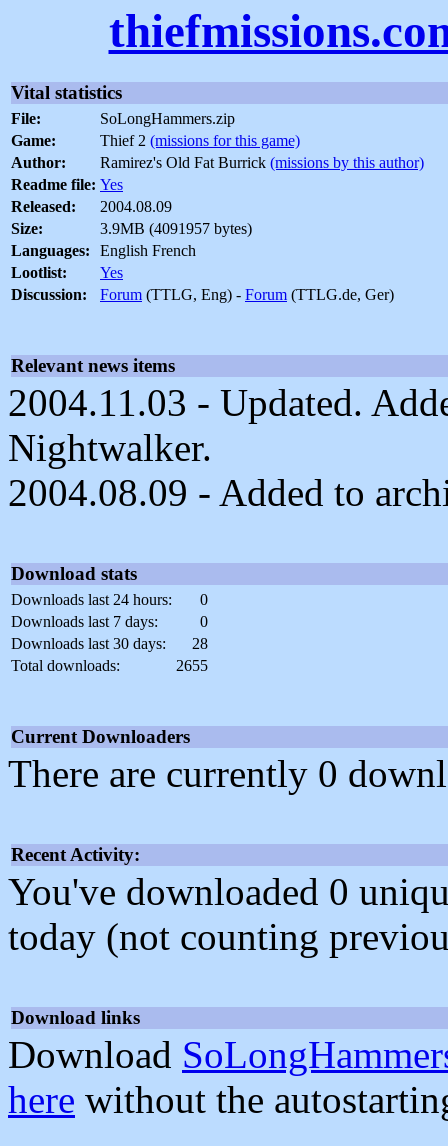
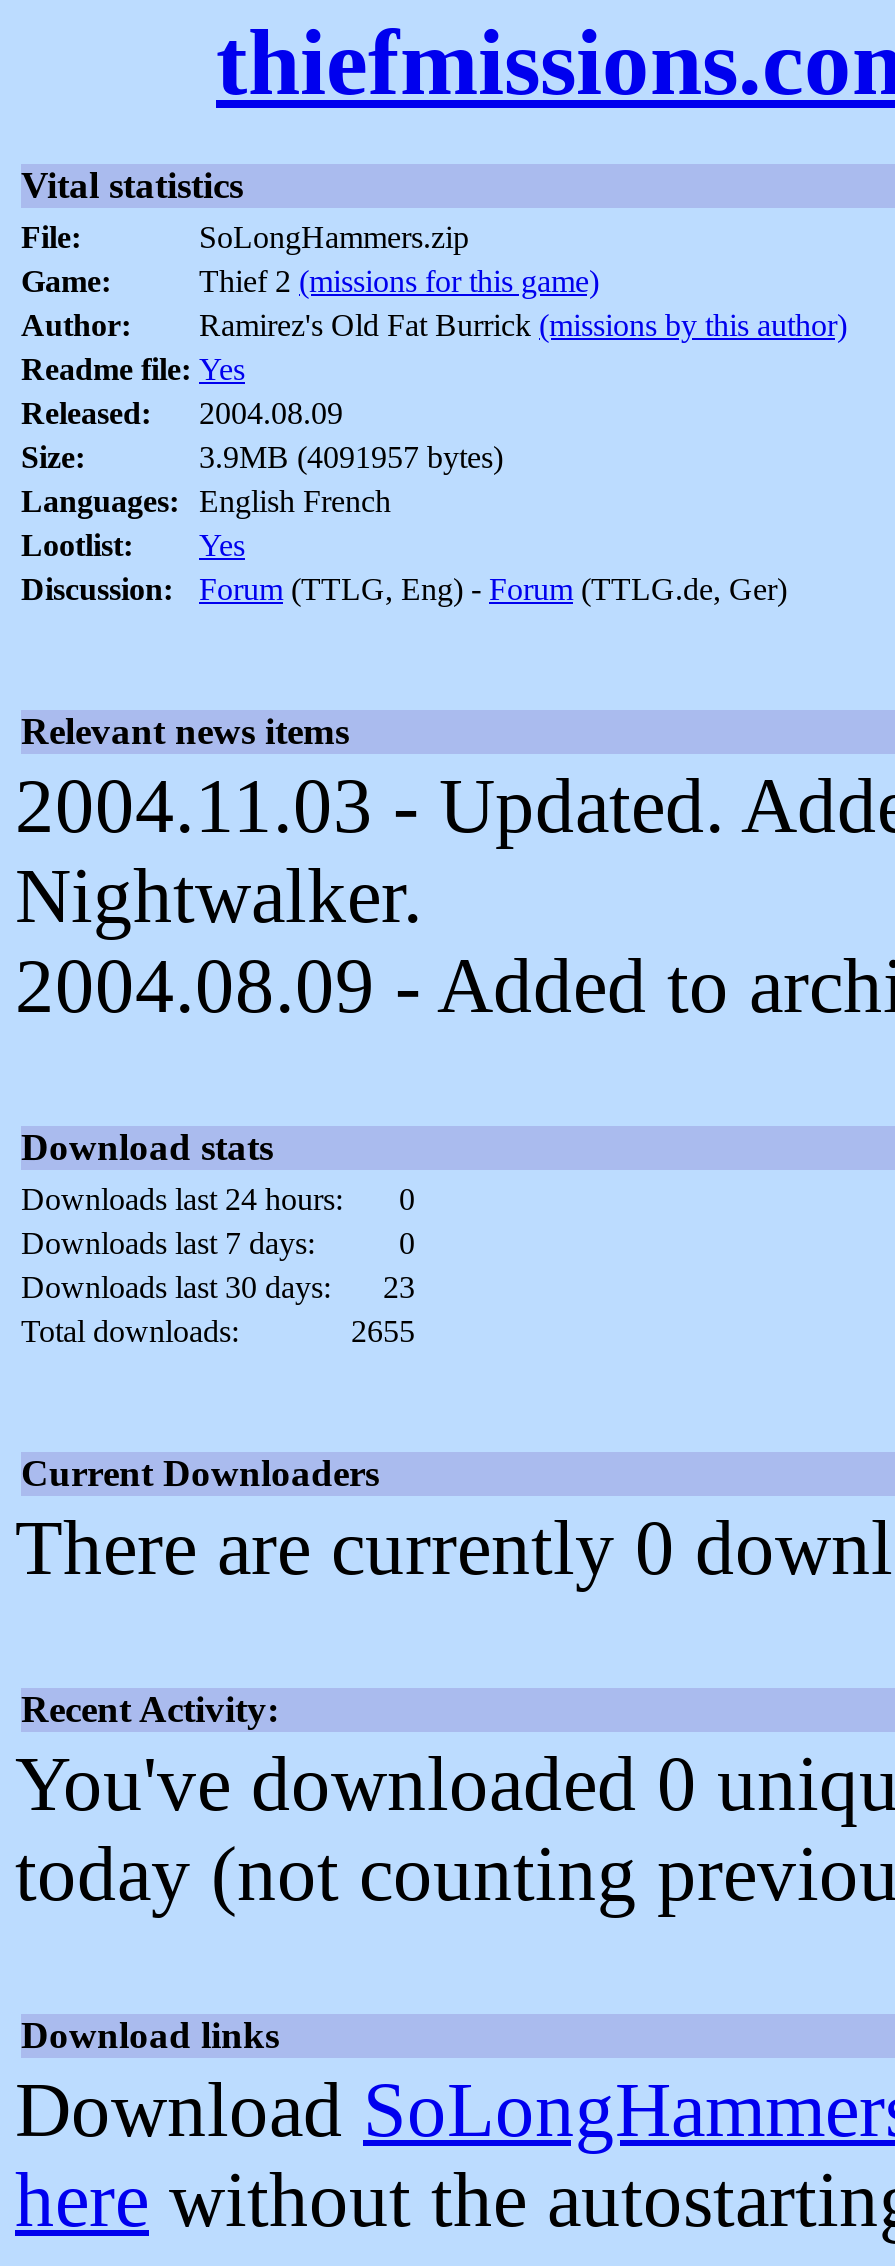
- Downloads last 30 days: 28
+ Downloads last 30 days: 23
